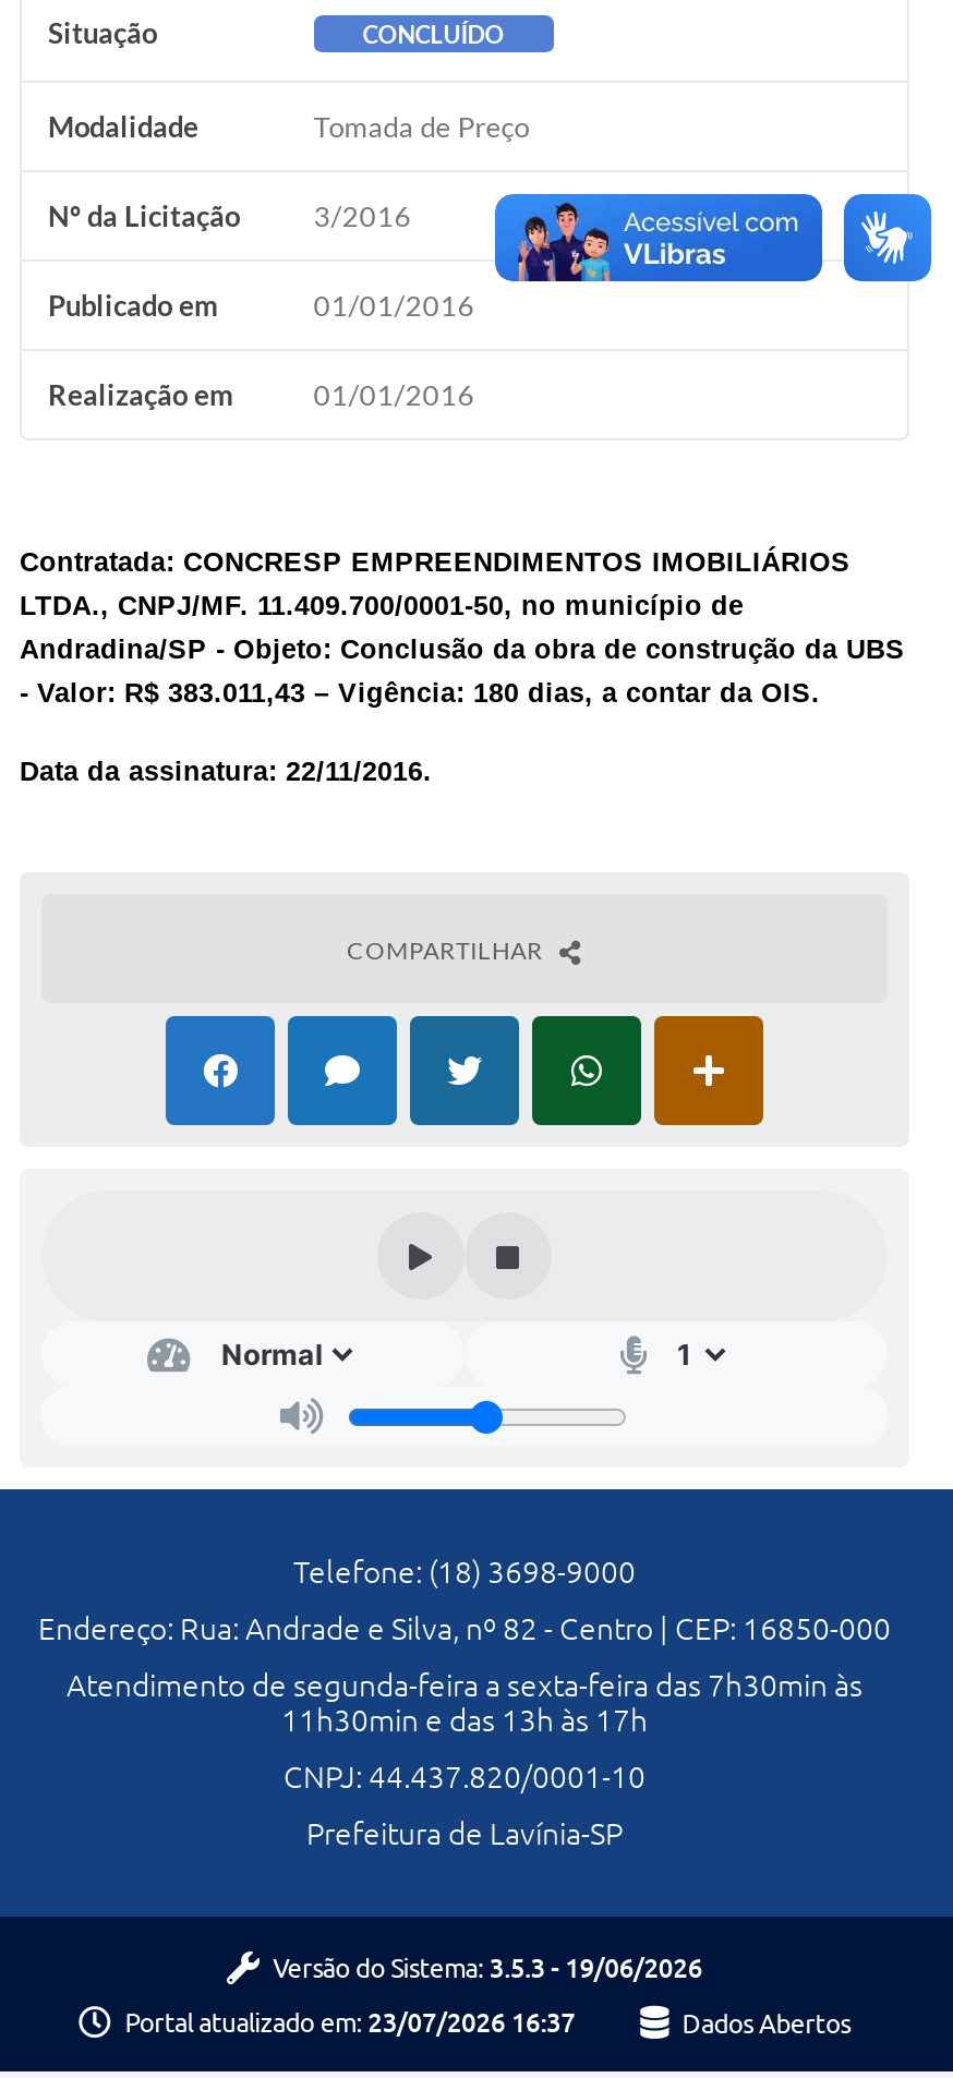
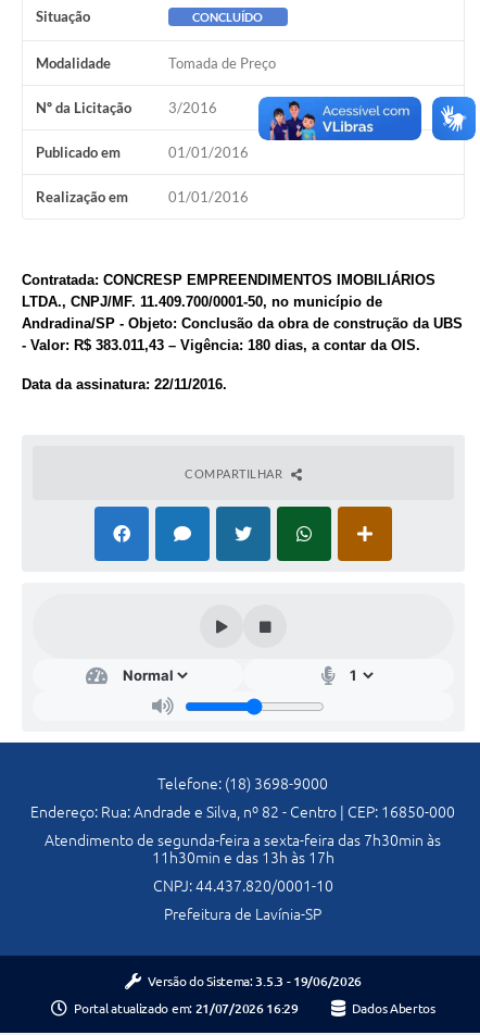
- Portal atualizado em: 23/07/2026 16:37
+ Portal atualizado em: 21/07/2026 16:29
